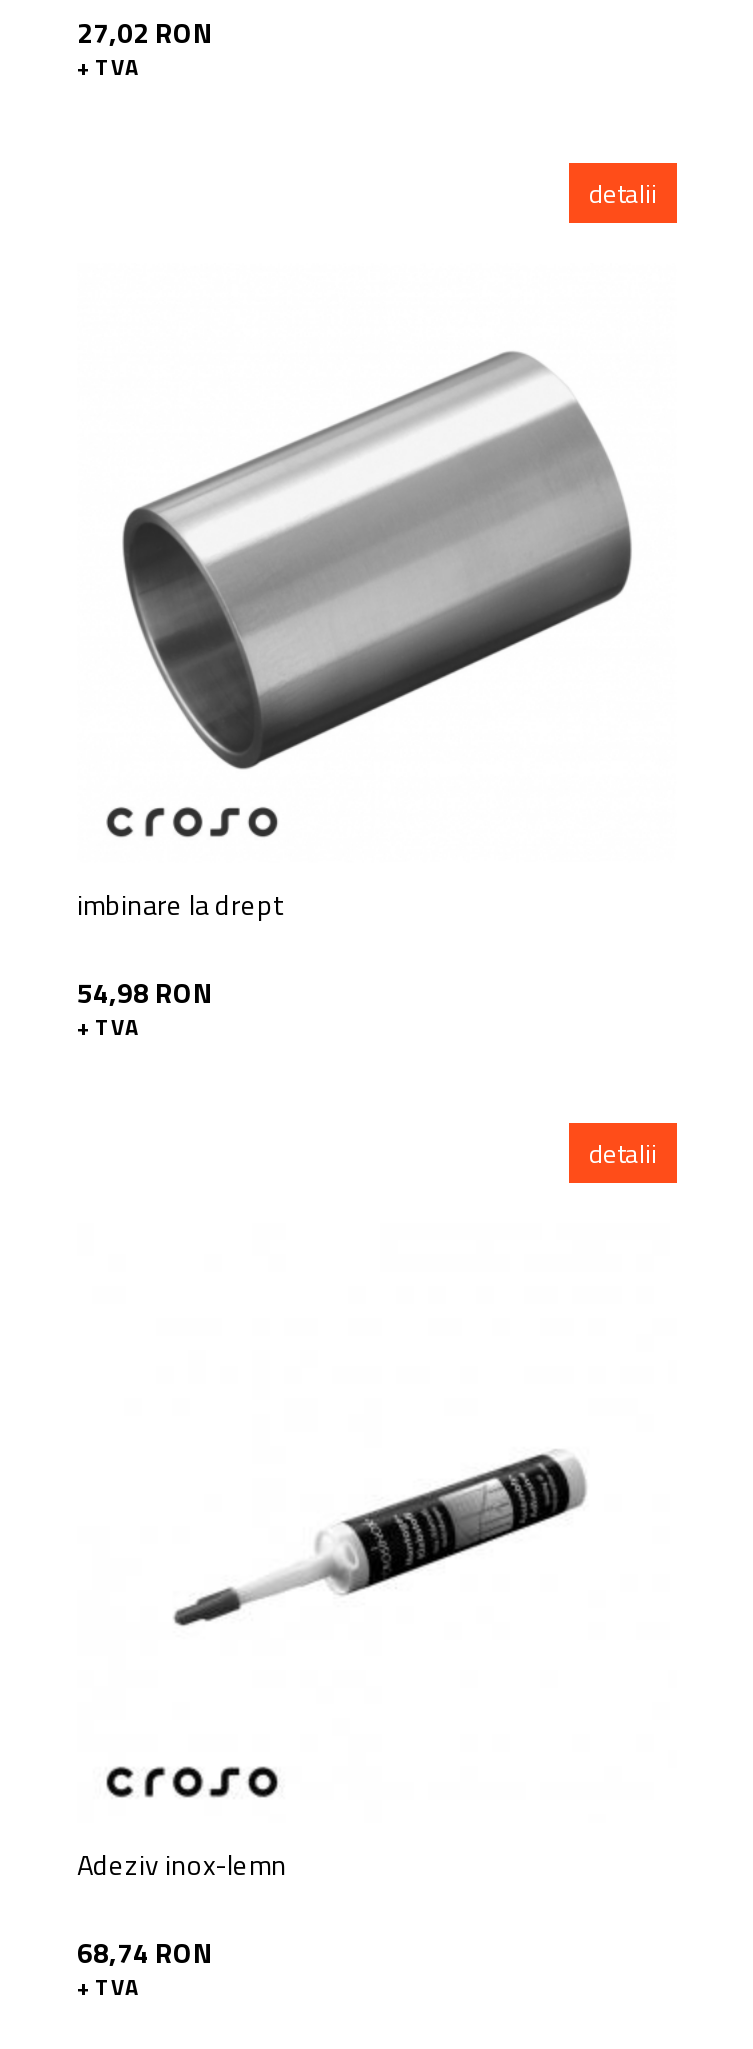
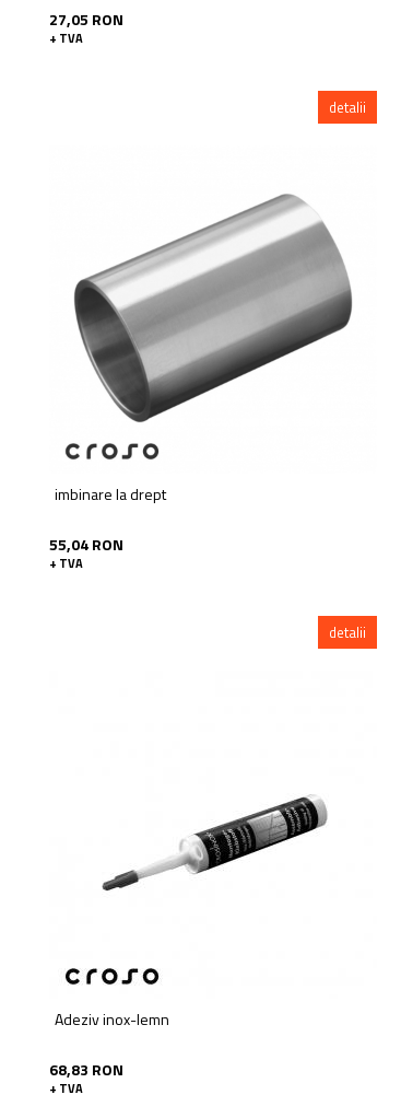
- 27,02 RON
+ 27,05 RON

- 54,98 RON
+ 55,04 RON

- 68,74 RON
+ 68,83 RON
